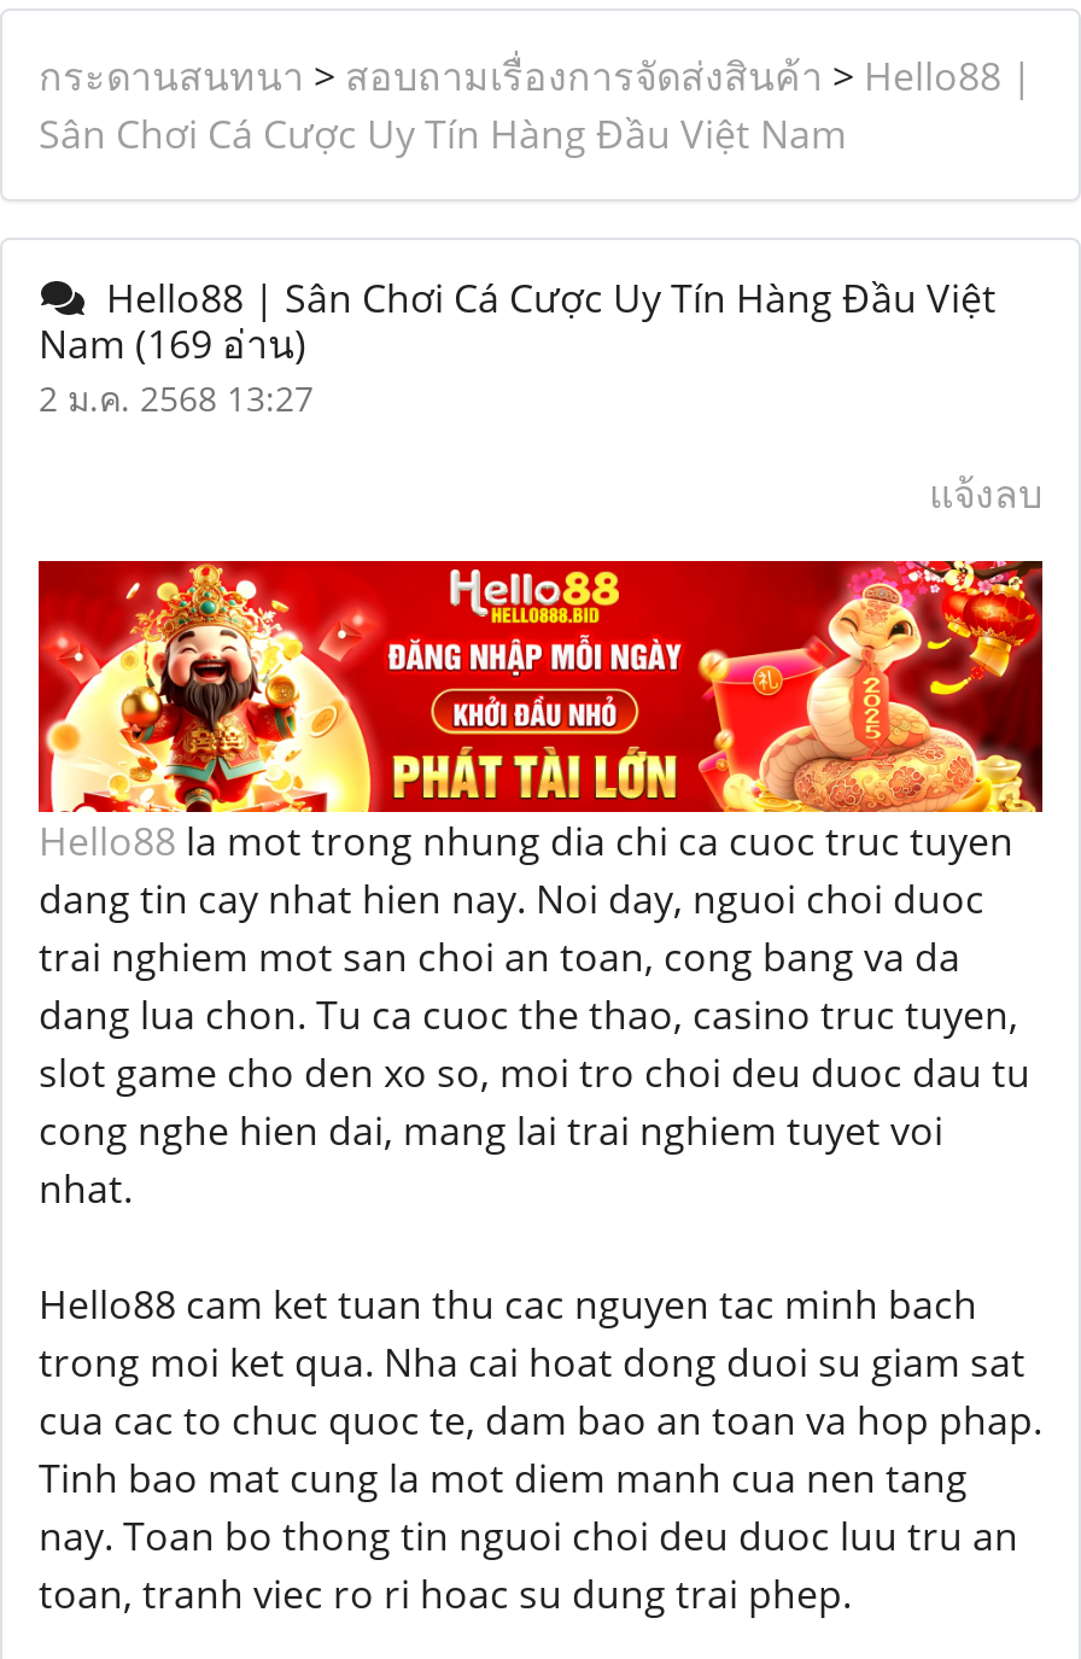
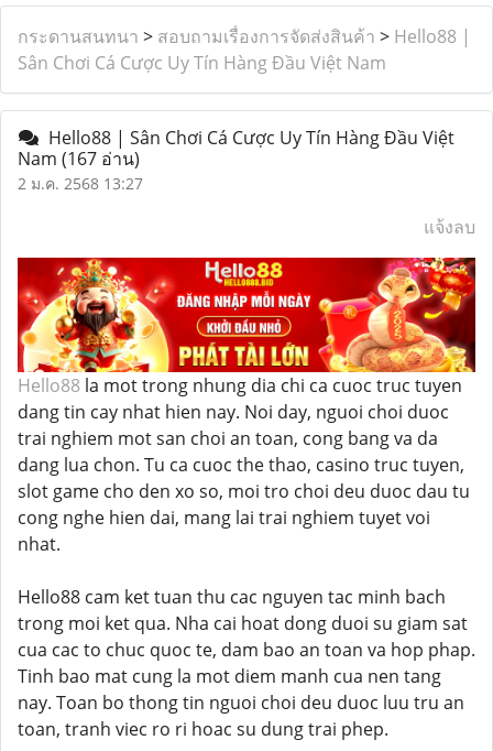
- Nam (169 อ่าน)
+ Nam (167 อ่าน)
